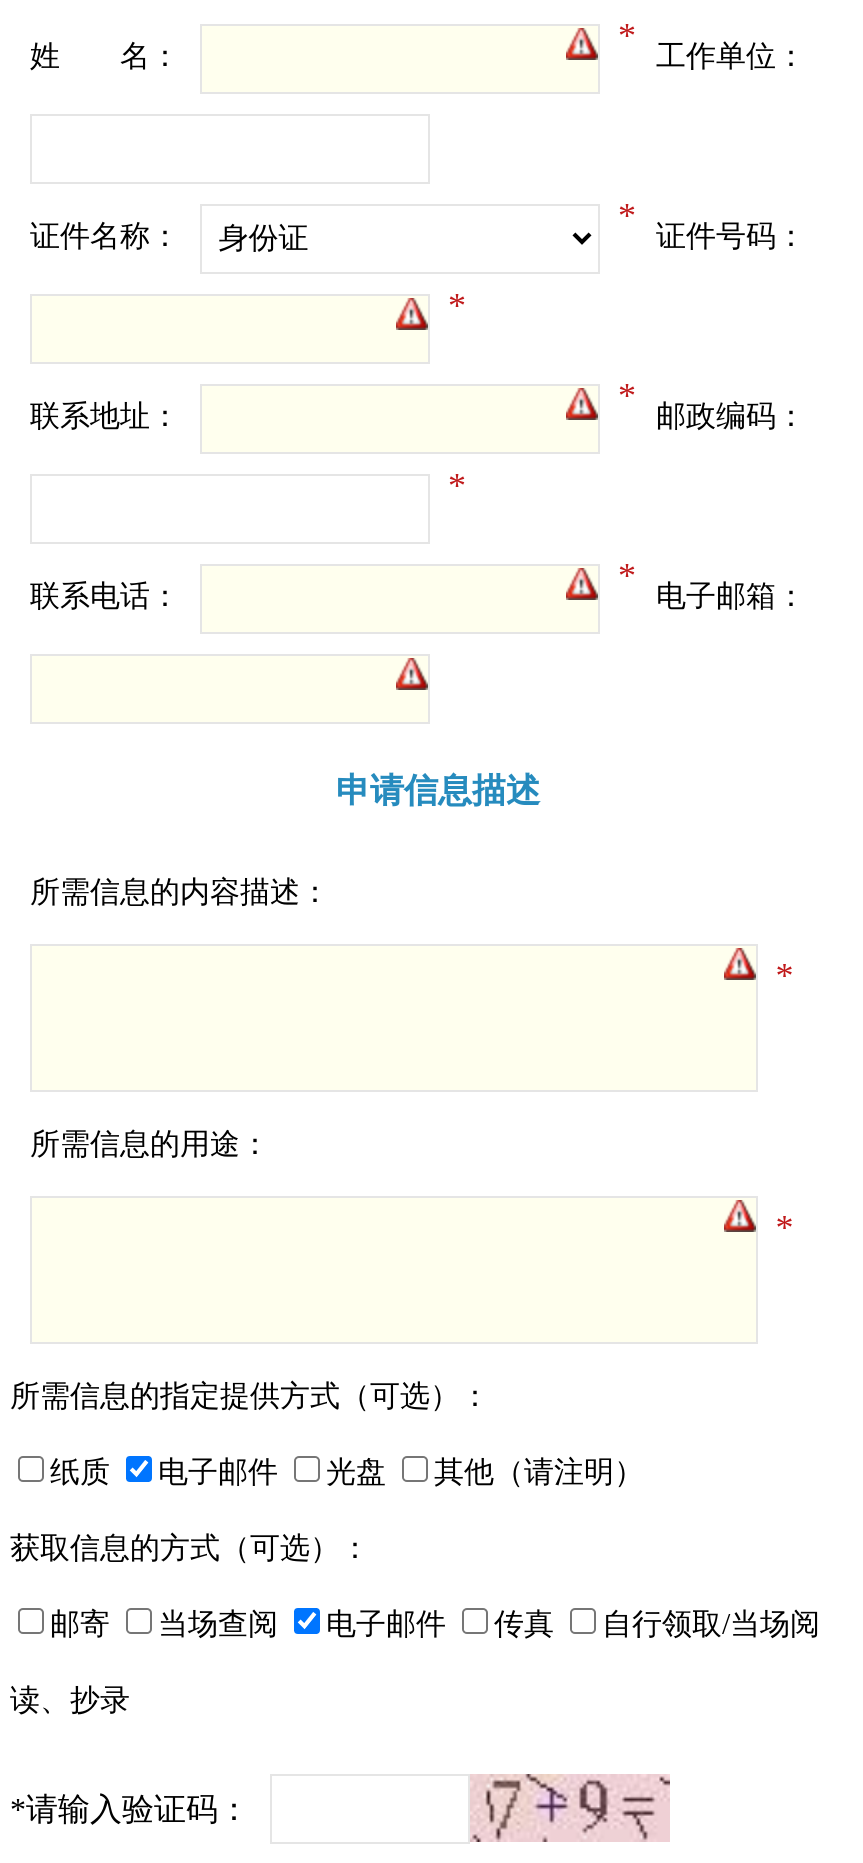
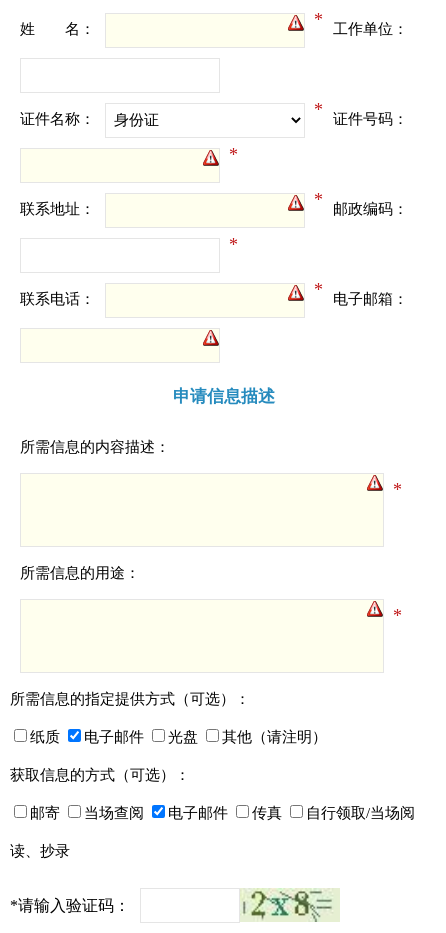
- [image]
+ [image]
